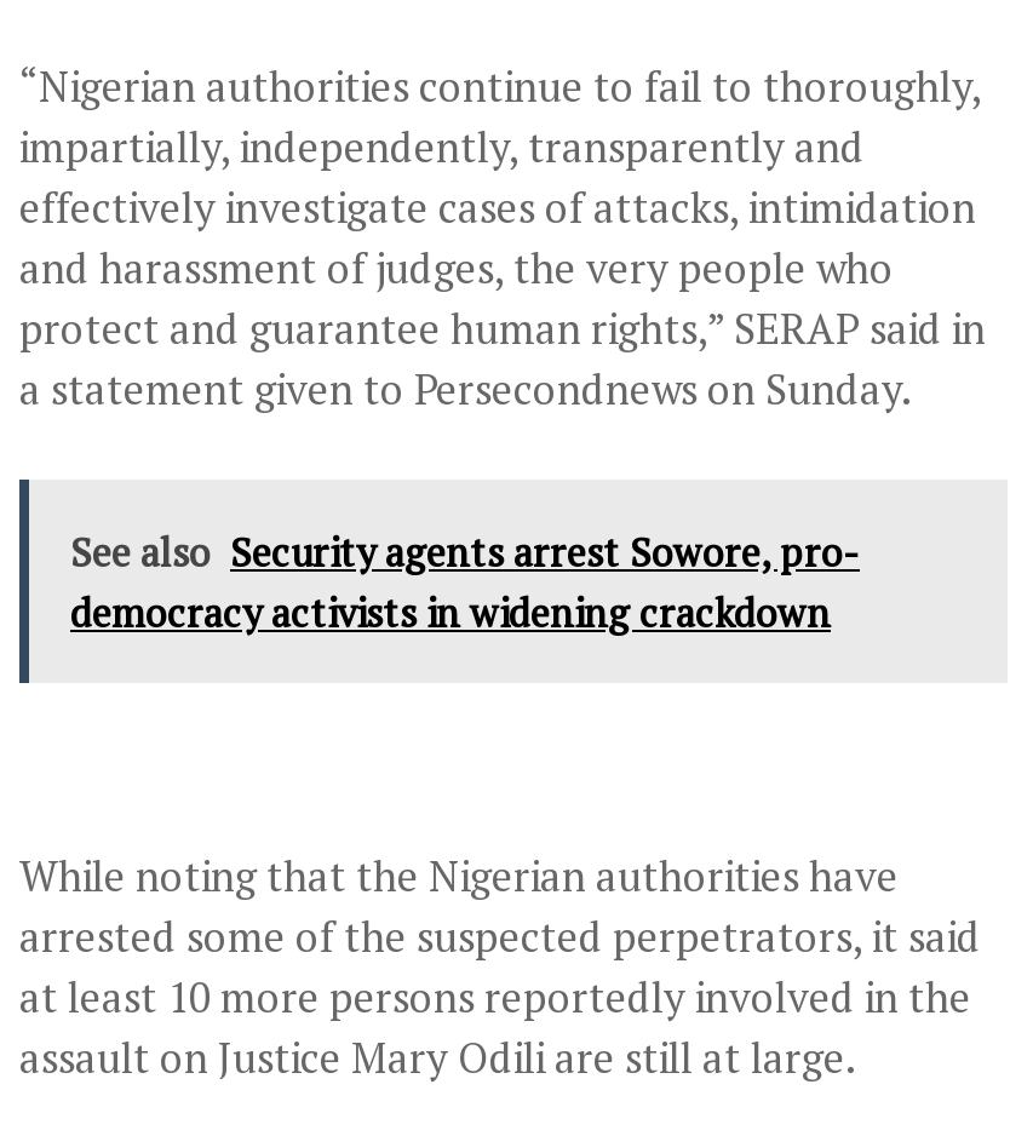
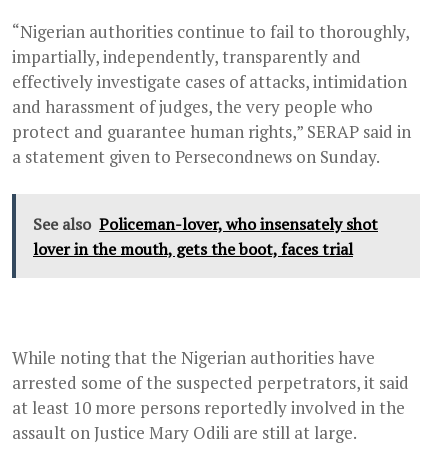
- See also Security agents arrest Sowore, pro-
- democracy activists in widening crackdown
+ See also Policeman-lover, who insensately shot
+ lover in the mouth, gets the boot, faces trial
